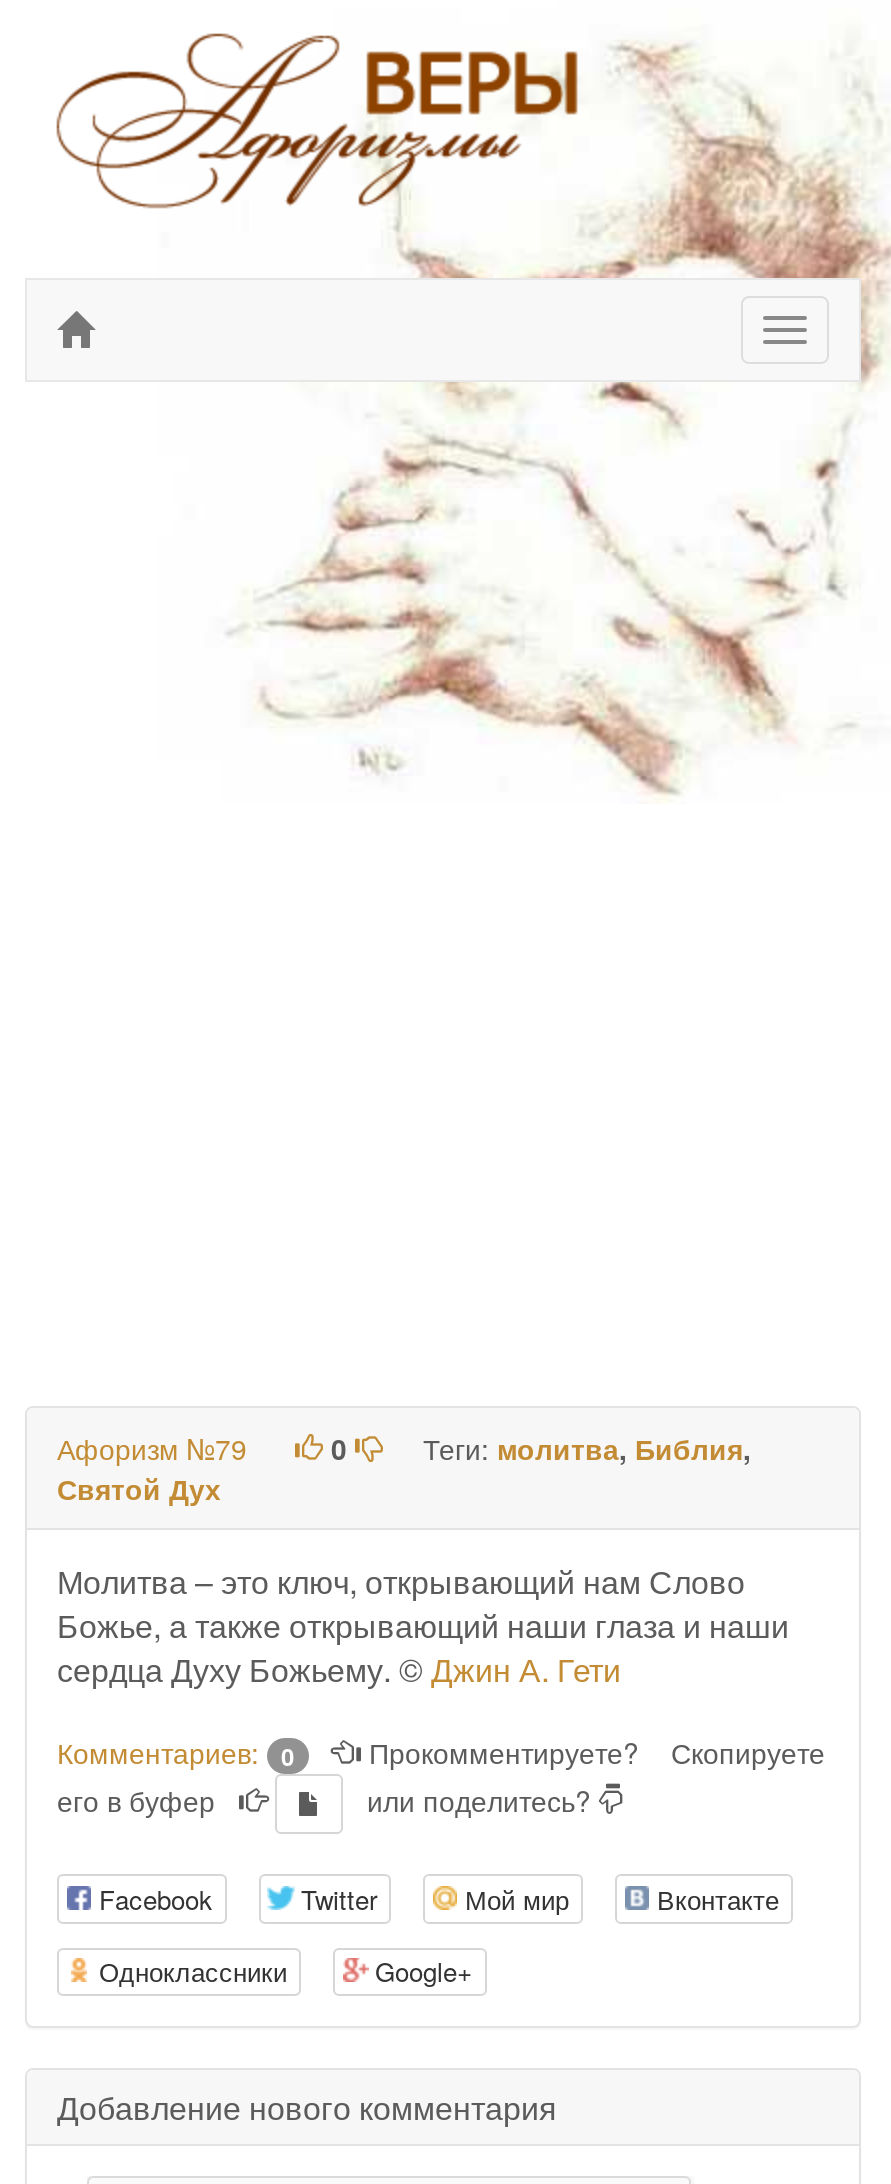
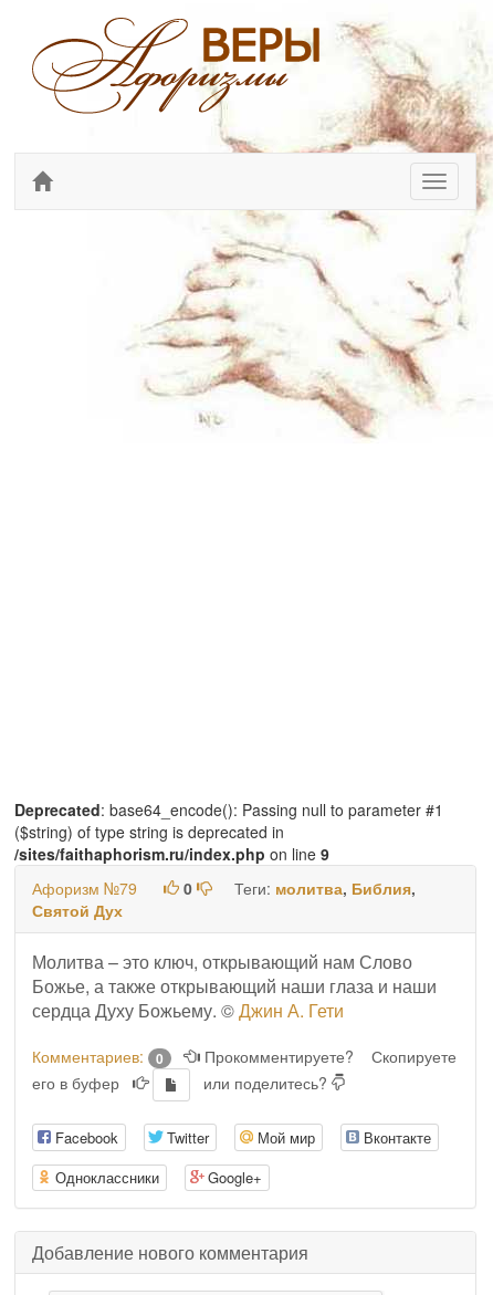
+ Deprecated: base64_encode(): Passing null to parameter #1
+ ($string) of type string is deprecated in
+ /sites/faithaphorism.ru/index.php on line 9
